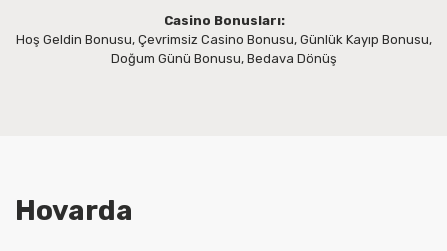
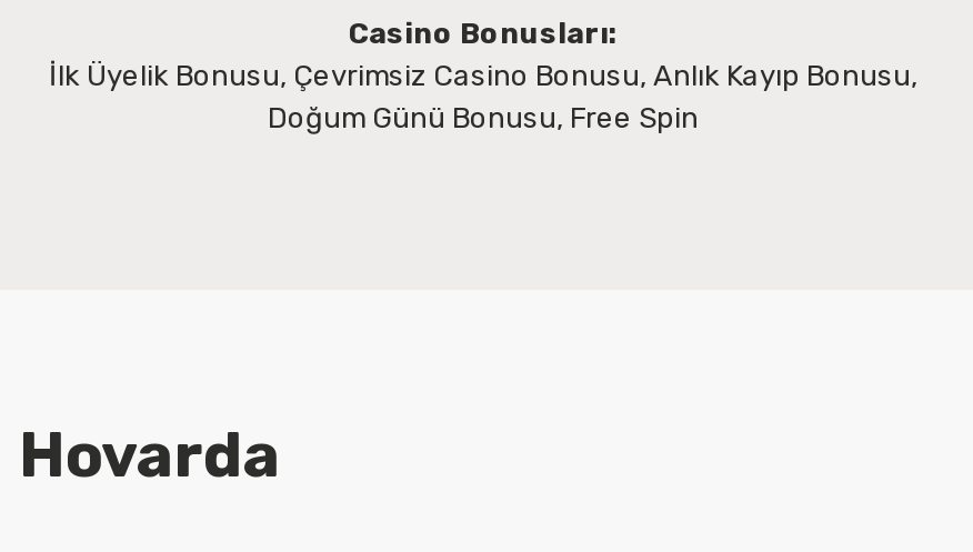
- Hoş Geldin Bonusu, Çevrimsiz Casino Bonusu, Günlük Kayıp Bonusu,
+ İlk Üyelik Bonusu, Çevrimsiz Casino Bonusu, Anlık Kayıp Bonusu,

- Doğum Günü Bonusu, Bedava Dönüş
+ Doğum Günü Bonusu, Free Spin
